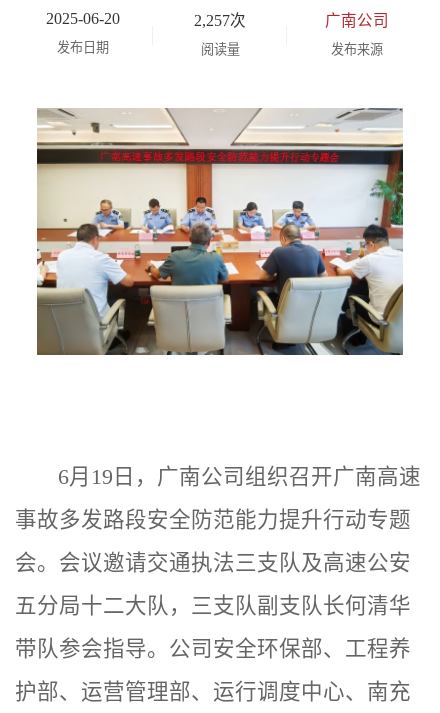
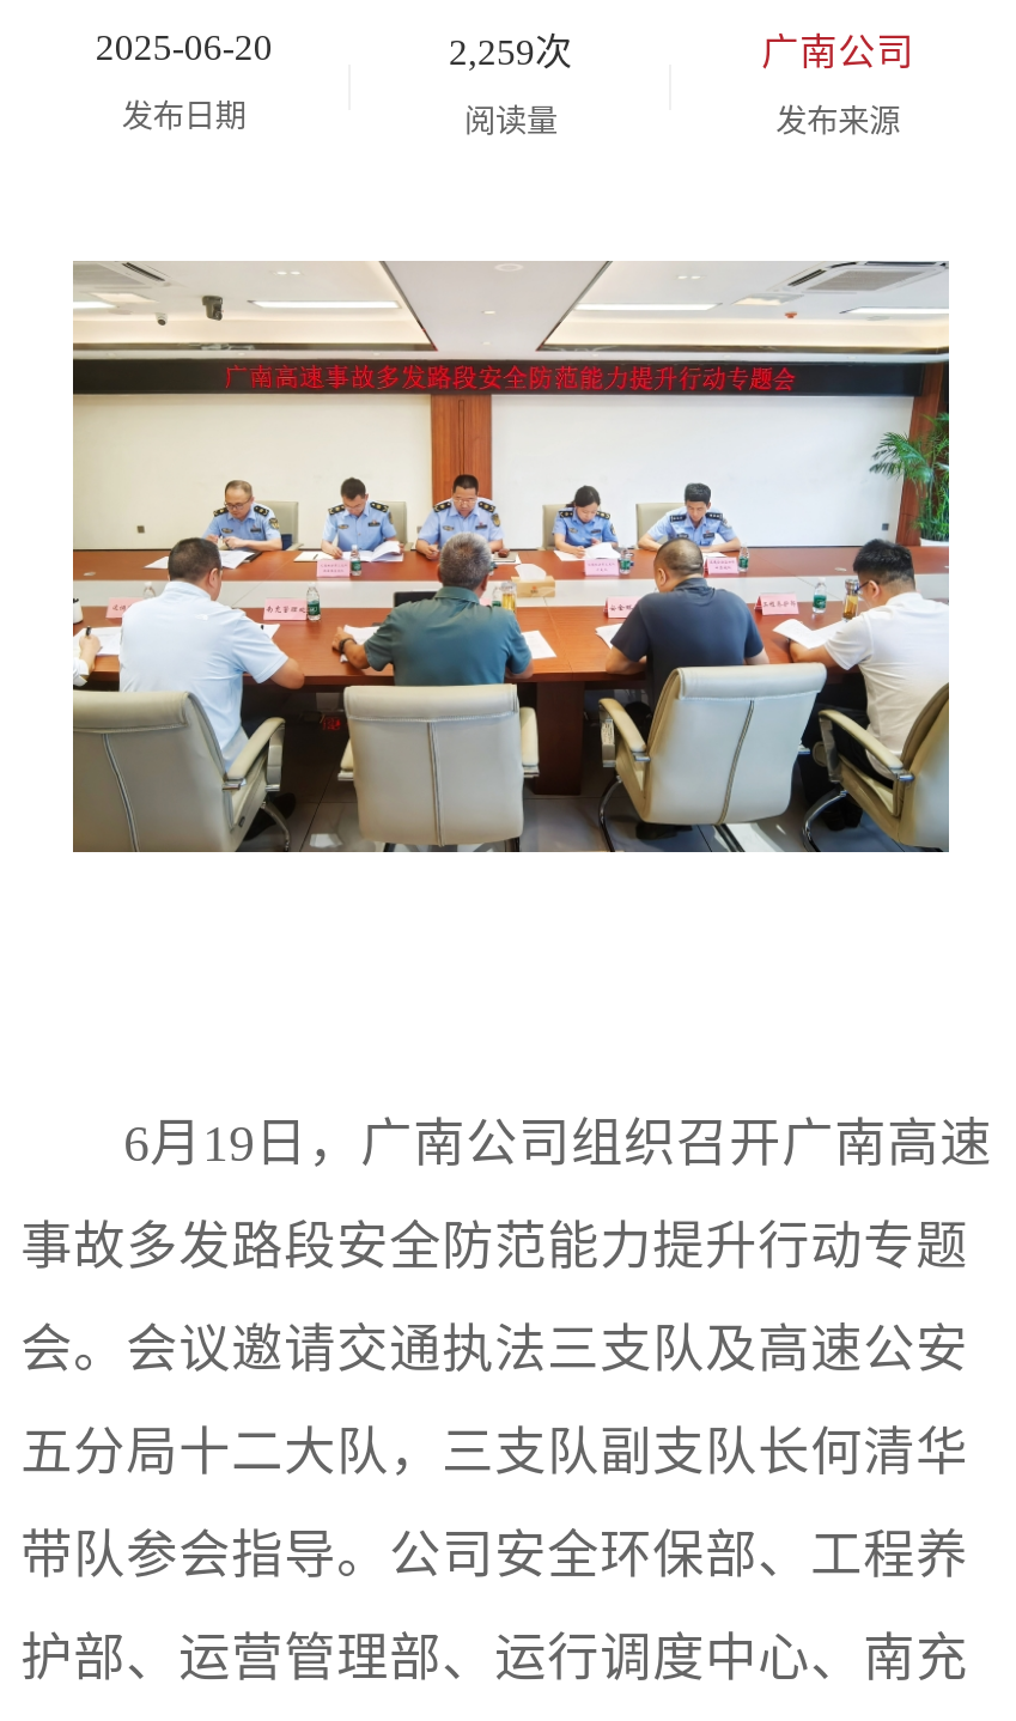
- 2,257次
+ 2,259次
